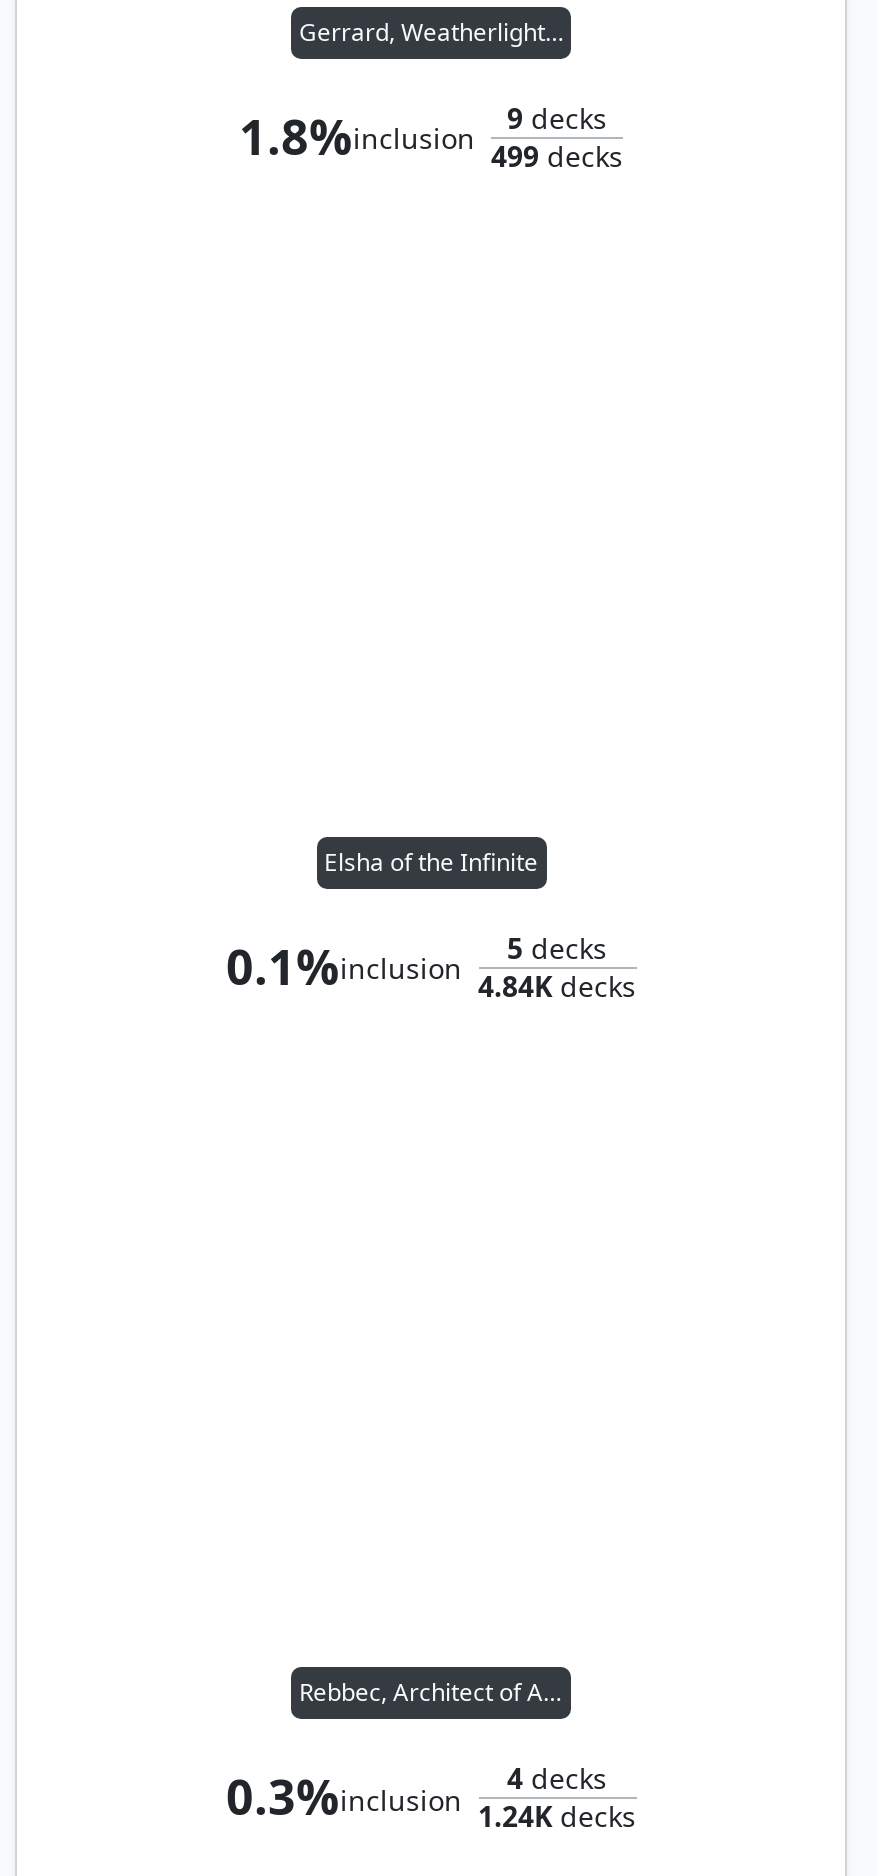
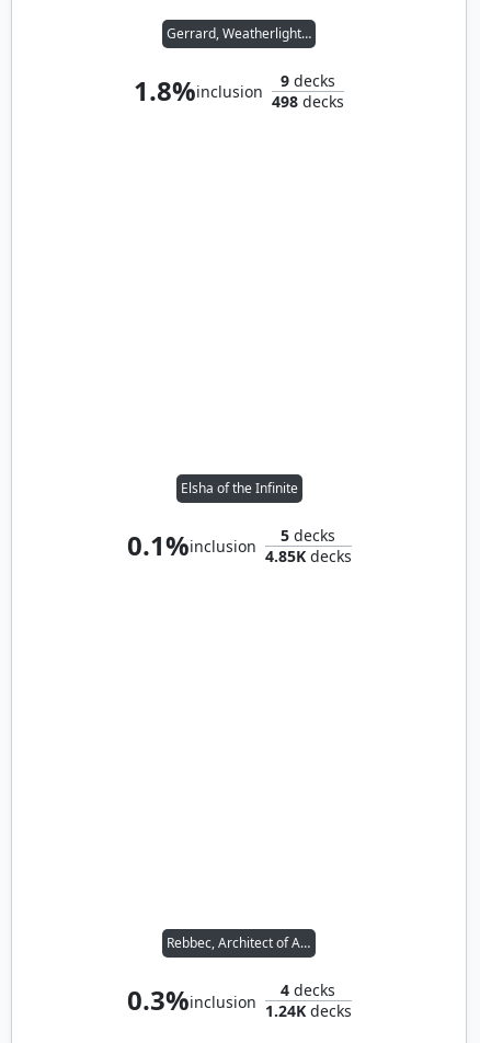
- 1.8%inclusion 499 decks 9 decks
+ 1.8%inclusion 498 decks 9 decks

- 0.1%inclusion 4.84K decks 5 decks
+ 0.1%inclusion 4.85K decks 5 decks
